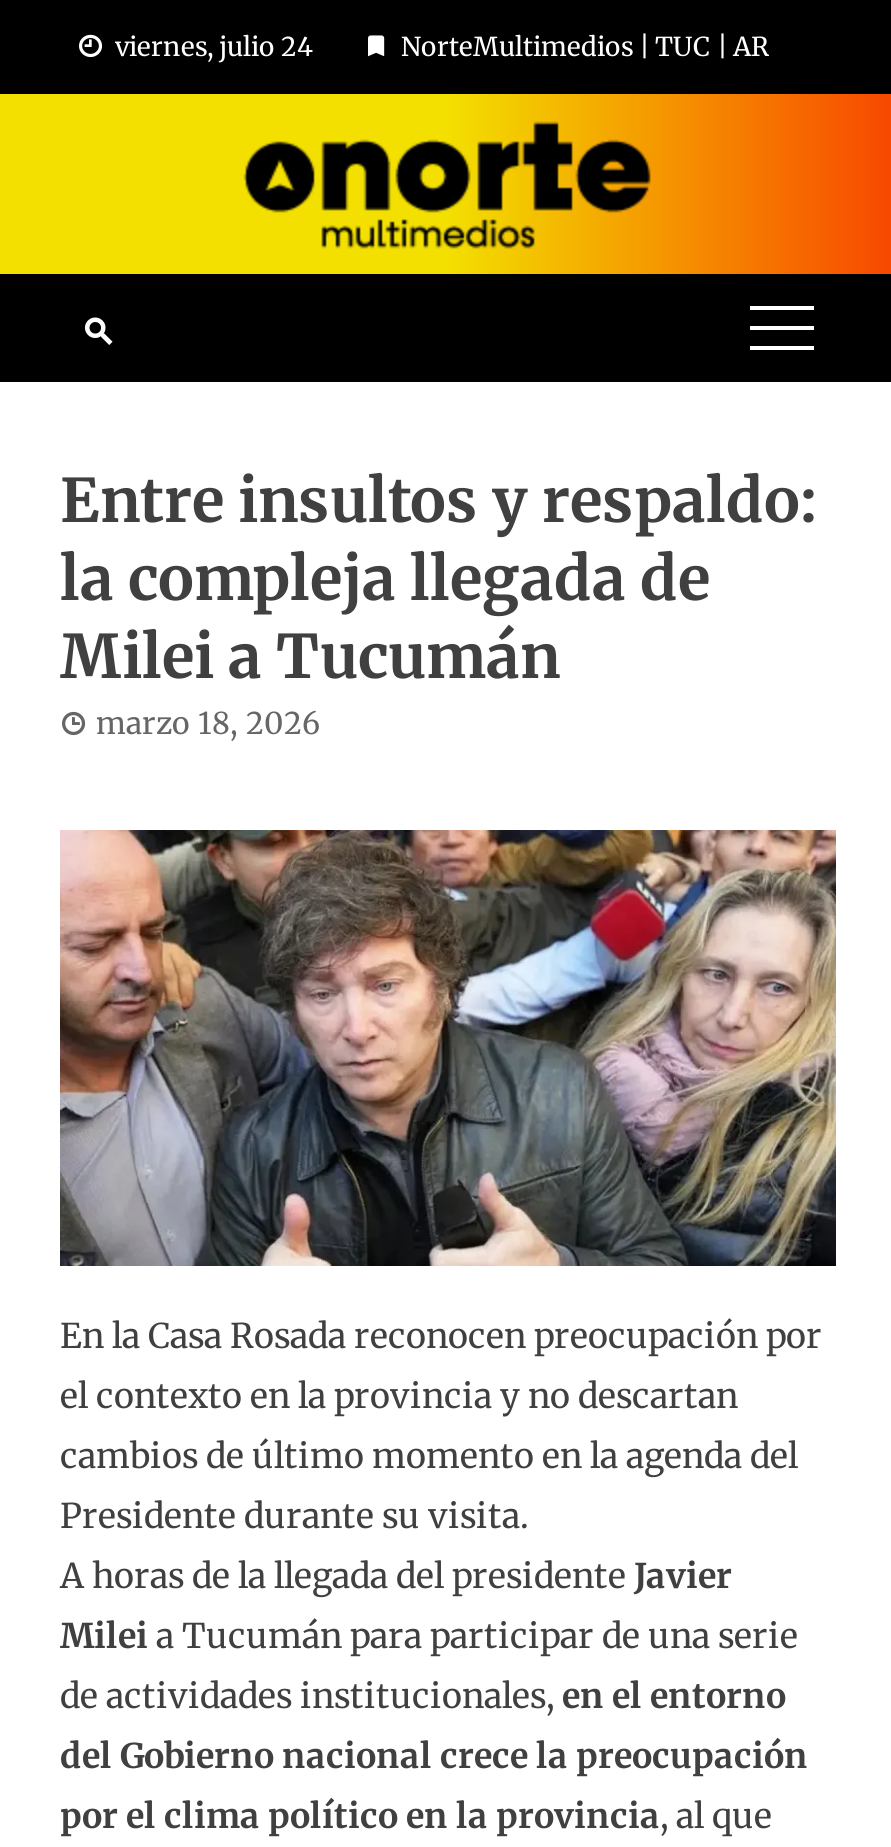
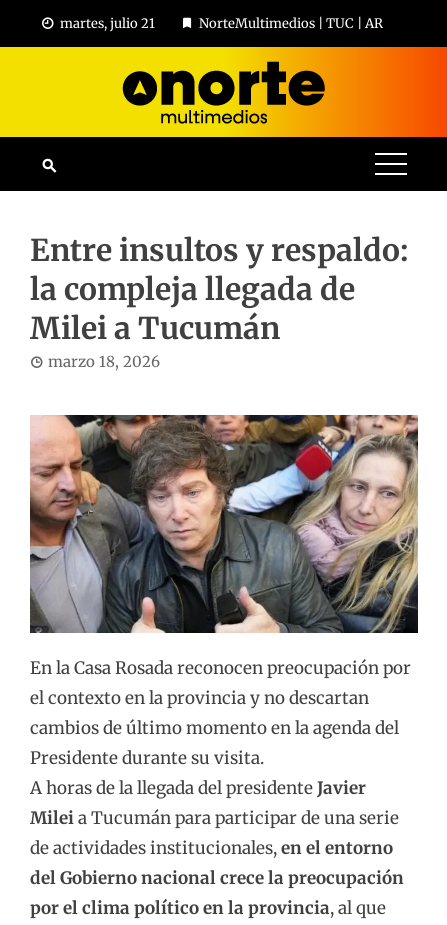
- viernes, julio 24
+ martes, julio 21
